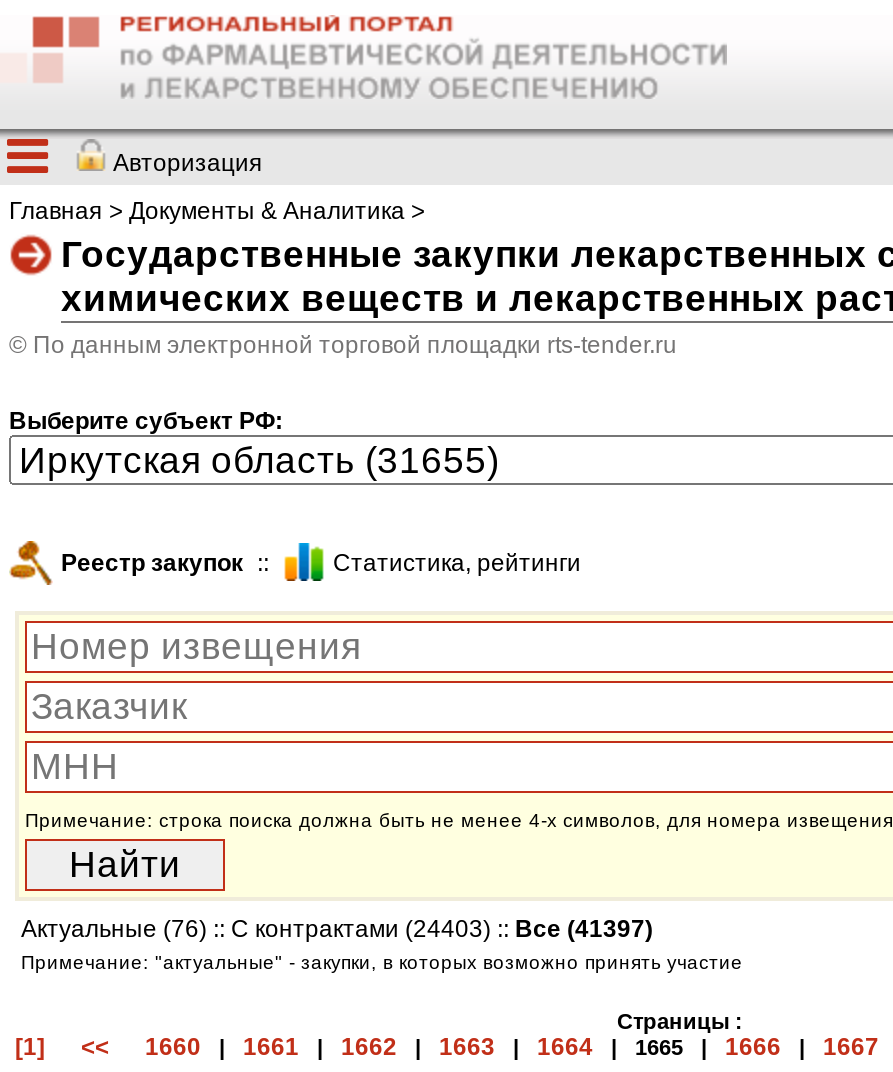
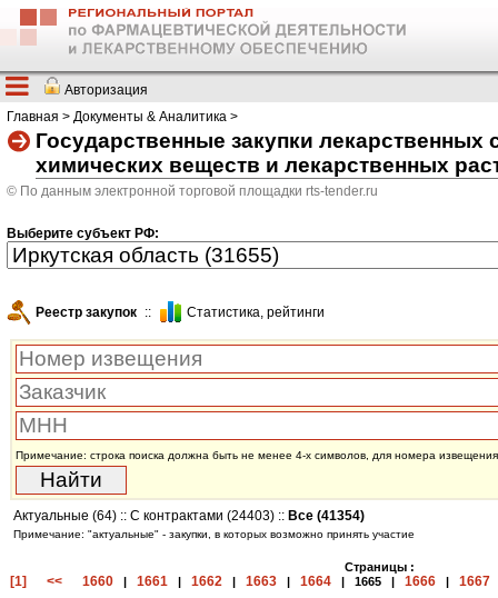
- Актуальные (76):: С контрактами (24403):: Все (41397)
+ Актуальные (64):: С контрактами (24403):: Все (41354)
